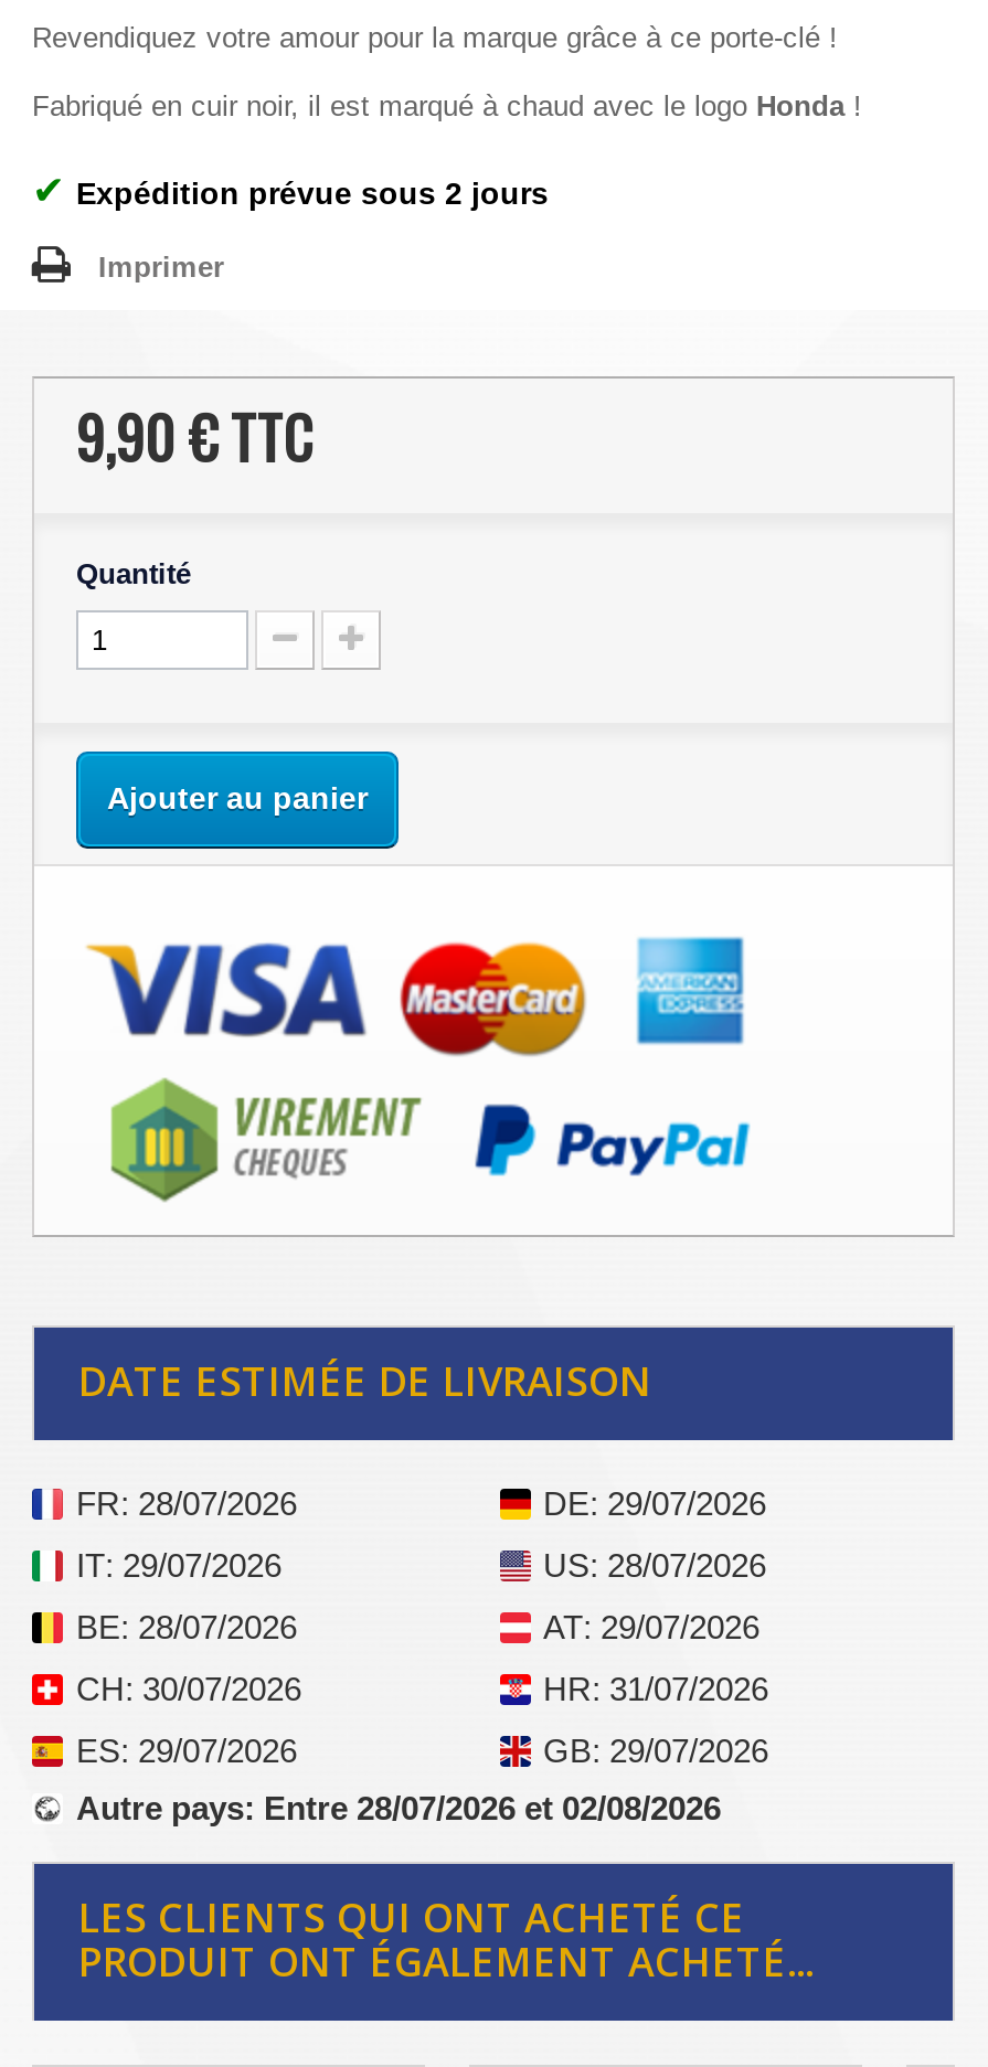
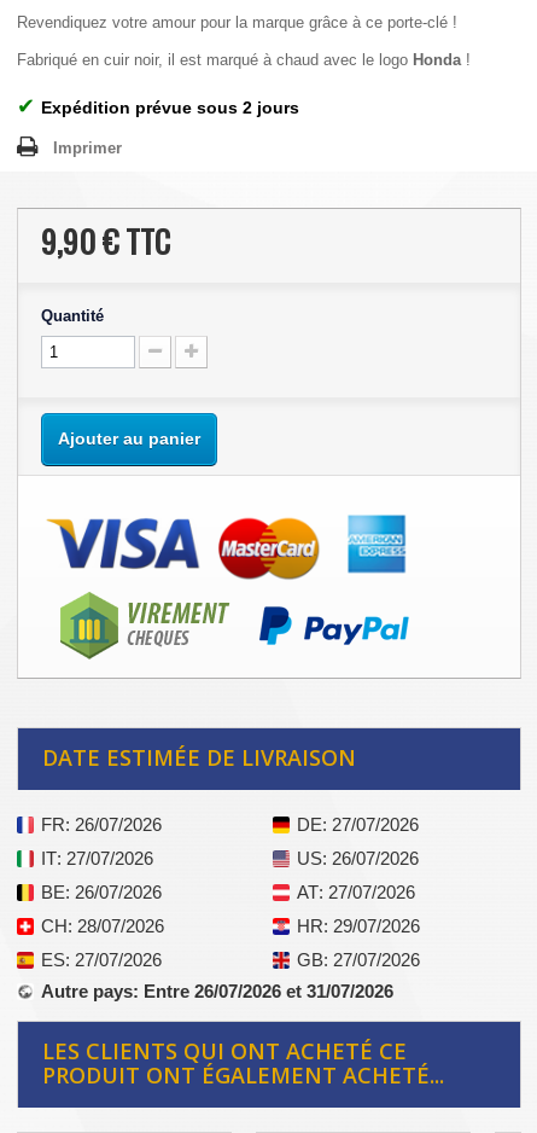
- FR: 28/07/2026
+ FR: 26/07/2026

- DE: 29/07/2026
+ DE: 27/07/2026

- IT: 29/07/2026
+ IT: 27/07/2026

- US: 28/07/2026
+ US: 26/07/2026

- BE: 28/07/2026
+ BE: 26/07/2026

- AT: 29/07/2026
+ AT: 27/07/2026

- CH: 30/07/2026
+ CH: 28/07/2026

- HR: 31/07/2026
+ HR: 29/07/2026

- ES: 29/07/2026
+ ES: 27/07/2026

- GB: 29/07/2026
+ GB: 27/07/2026

- Autre pays: Entre 28/07/2026 et 02/08/2026
+ Autre pays: Entre 26/07/2026 et 31/07/2026
